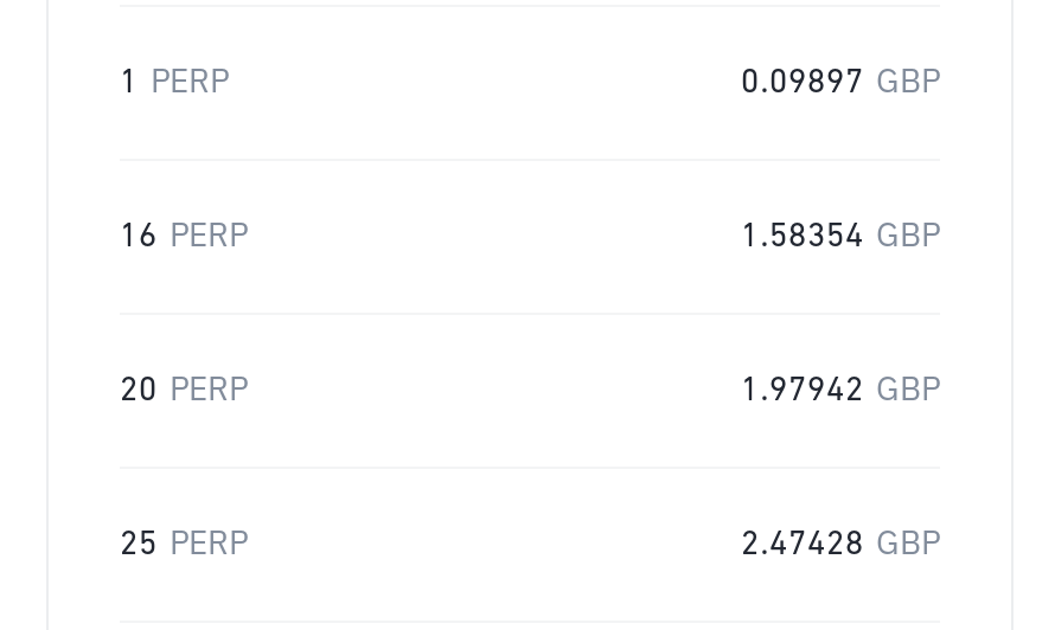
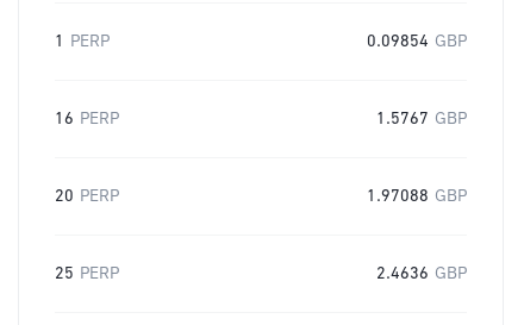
- 0.09897 GBP
+ 0.09854 GBP

- 1.58354 GBP
+ 1.5767 GBP

- 1.97942 GBP
+ 1.97088 GBP

- 2.47428 GBP
+ 2.4636 GBP
